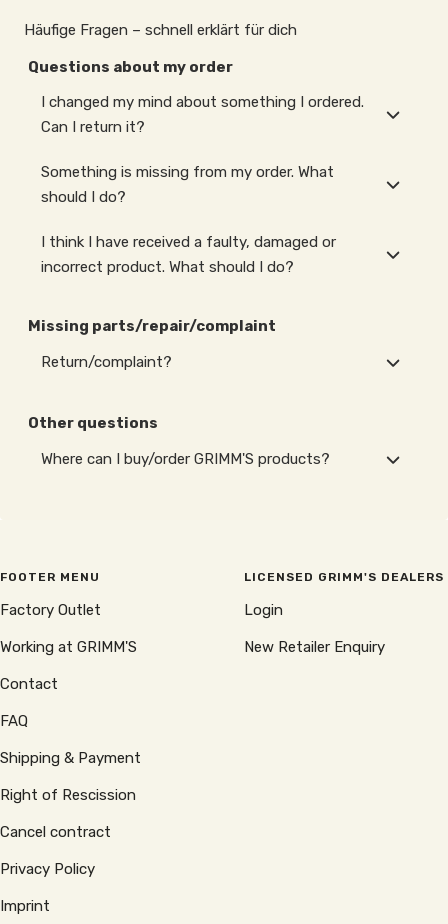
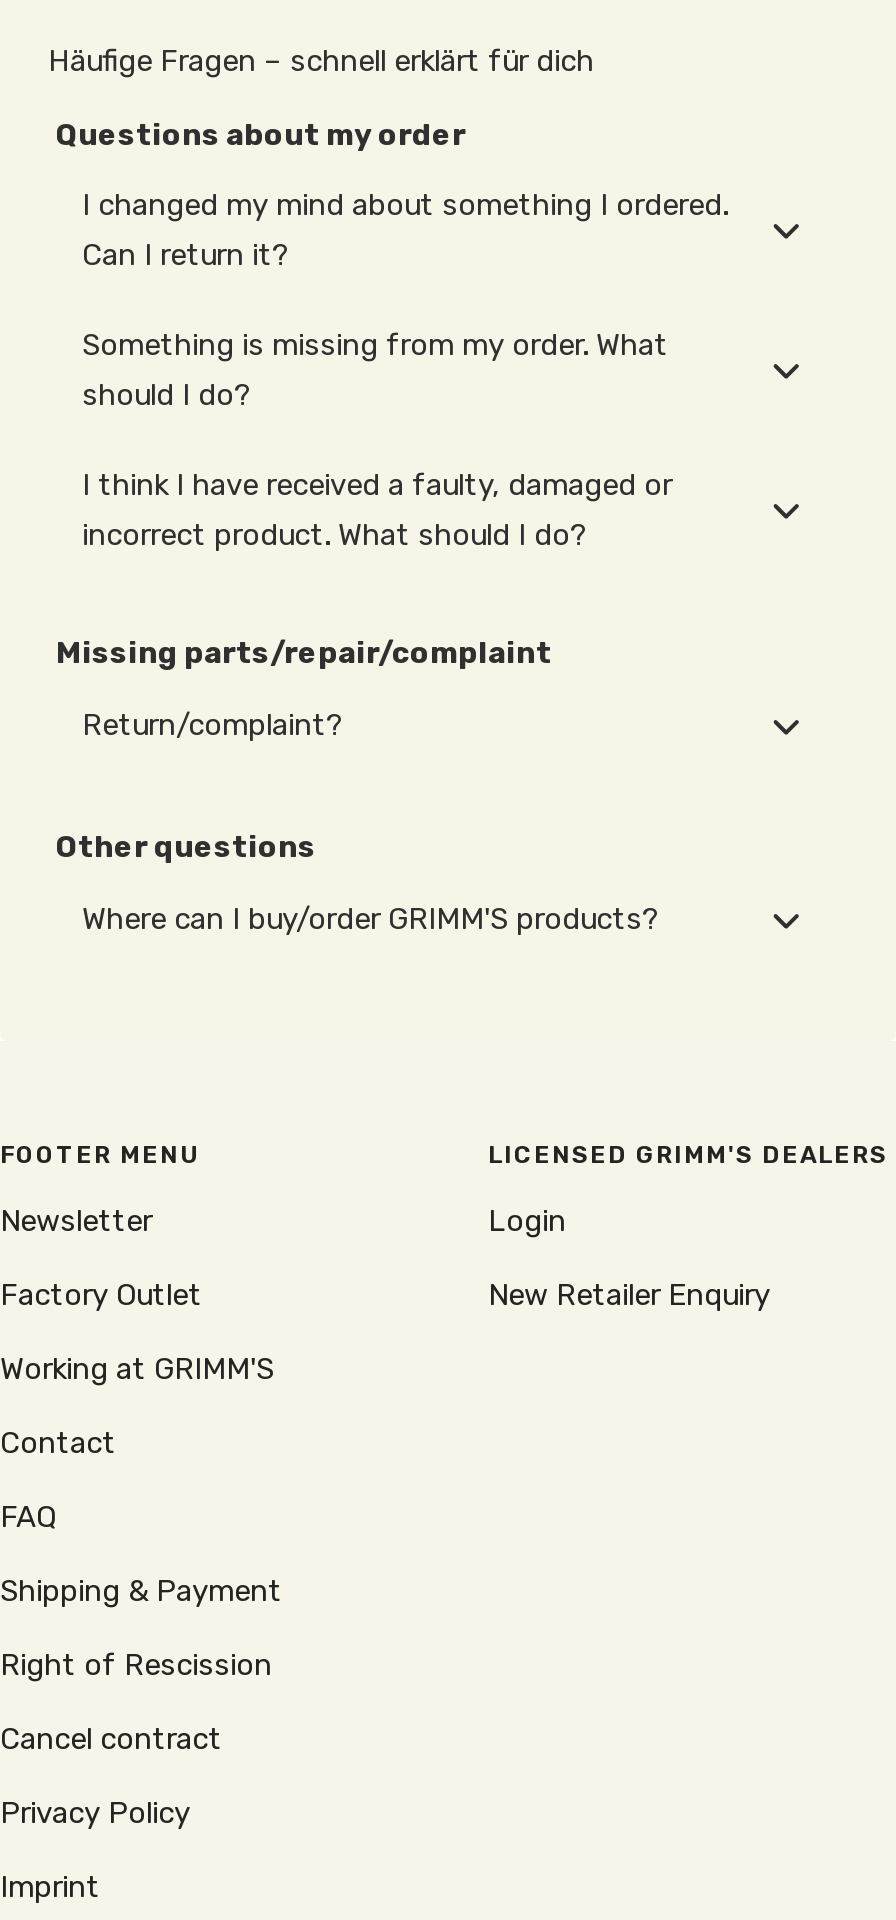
+ Newsletter
